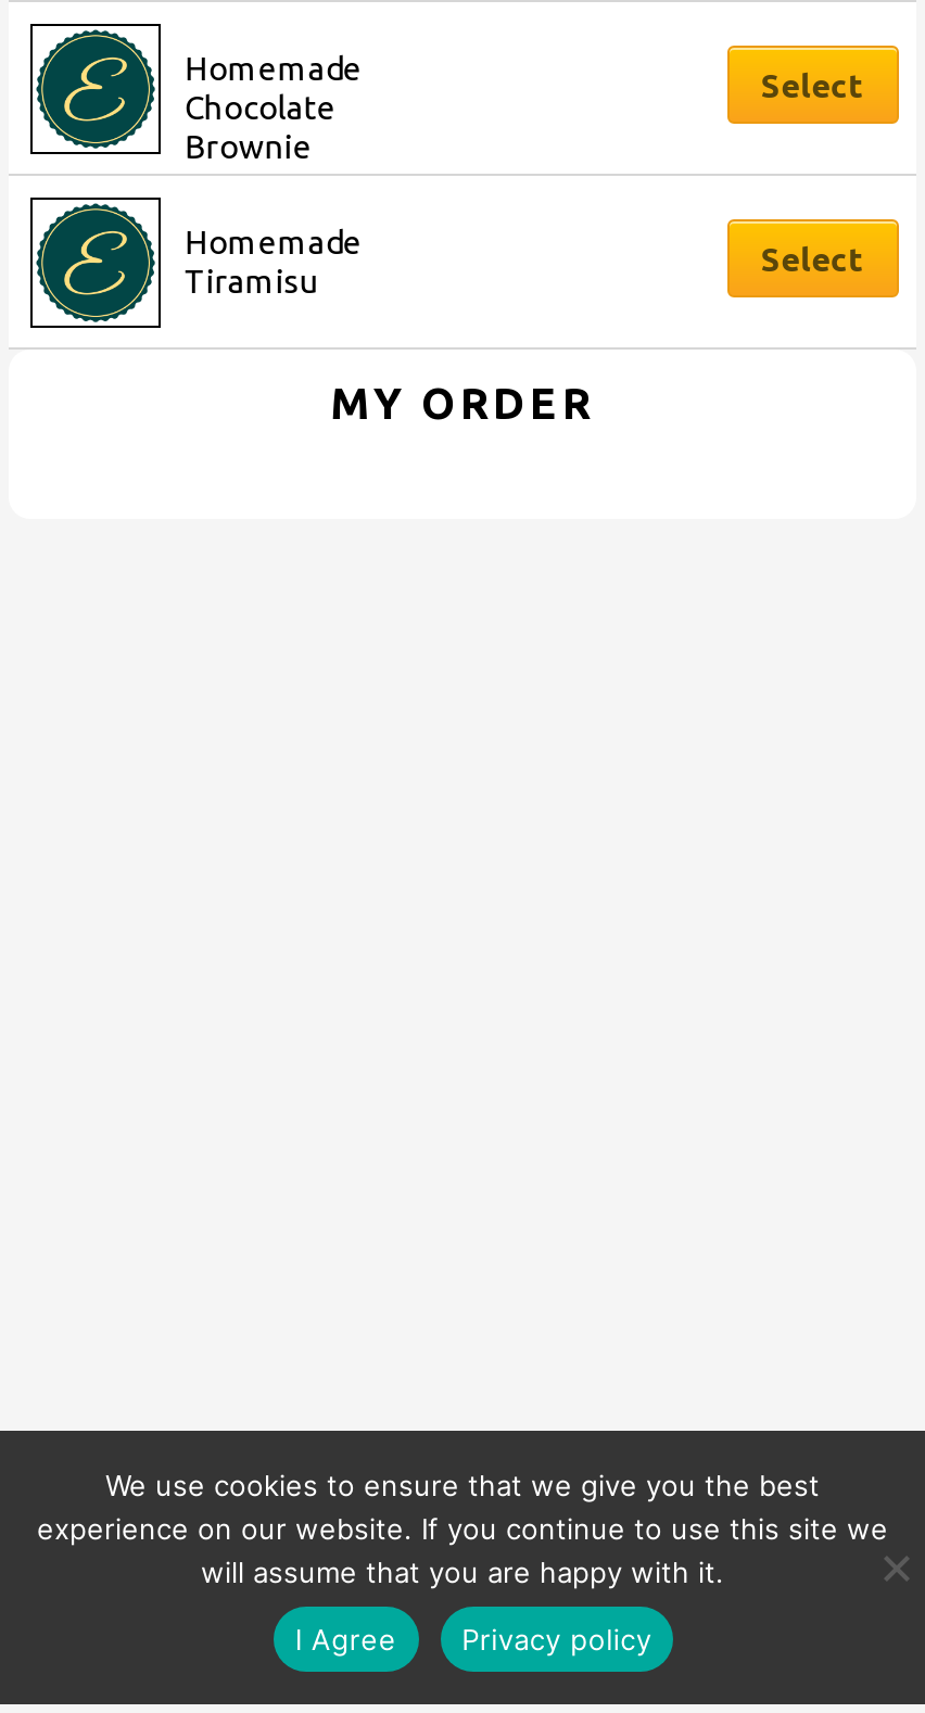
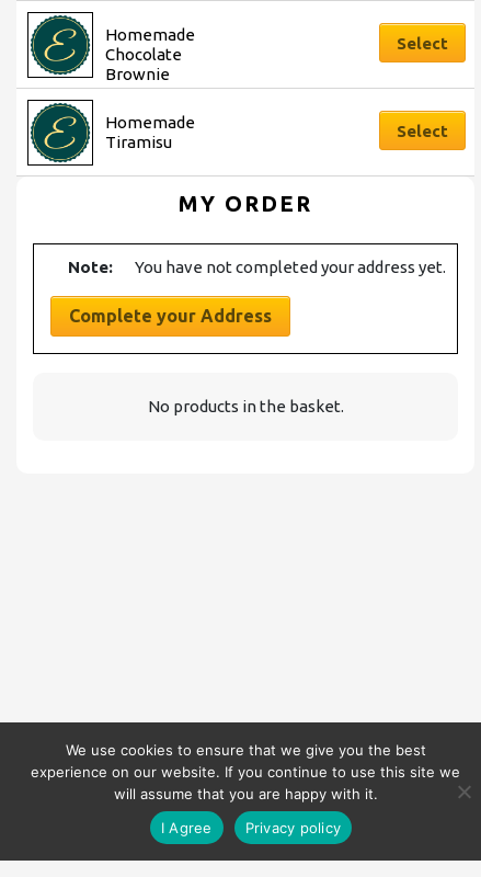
+ [image]
+ Note:
+ You have not completed your address yet.
+ Complete your Address

+ No products in the basket.
